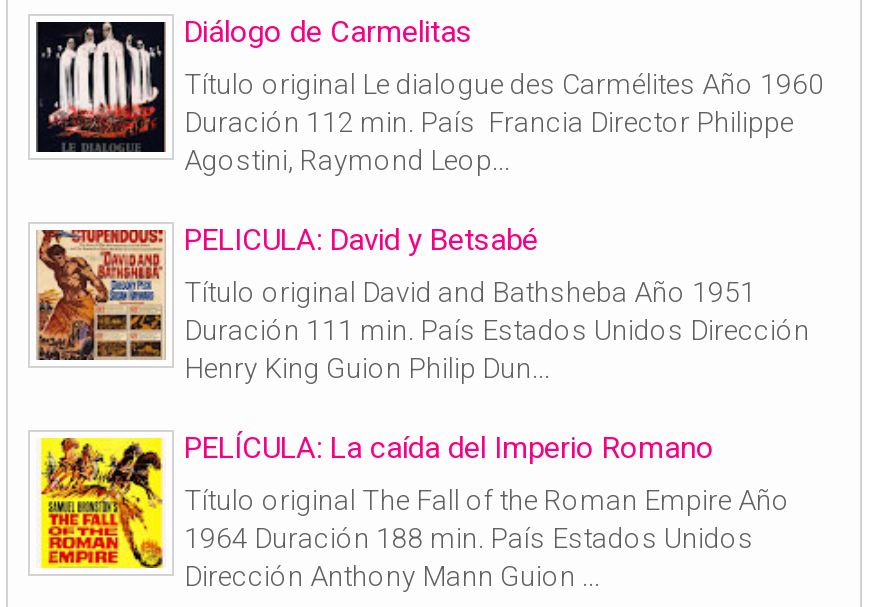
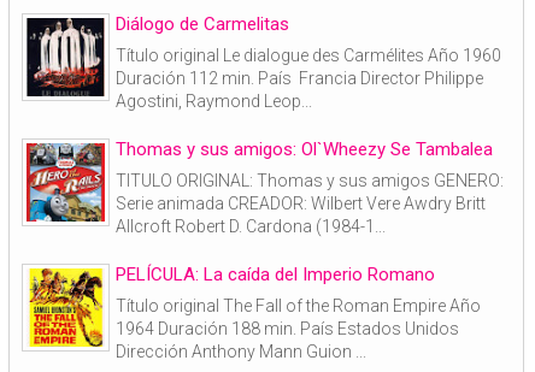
- [image]
- PELICULA: David y Betsabé
+ [image]
+ Thomas y sus amigos: Ol`Wheezy Se Tambalea

- Título original David and Bathsheba Año 1951
- Duración 111 min. País Estados Unidos Dirección
- Henry King Guion Philip Dun...
+ TITULO ORIGINAL: Thomas y sus amigos GENERO:
+ Serie animada CREADOR: Wilbert Vere Awdry Britt
+ Allcroft Robert D. Cardona (1984-1...
